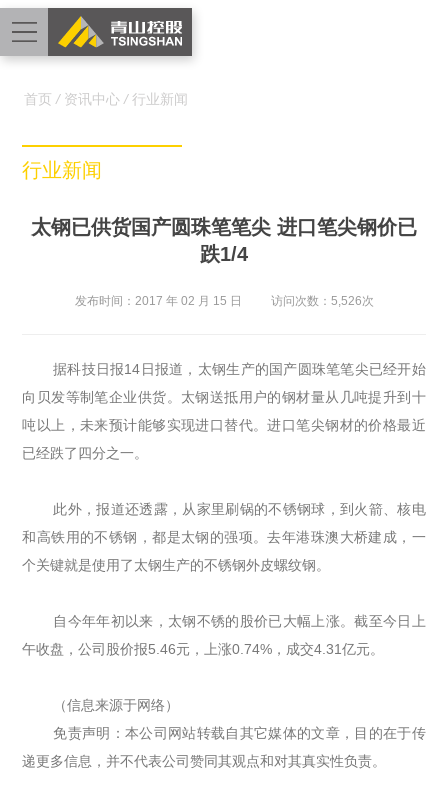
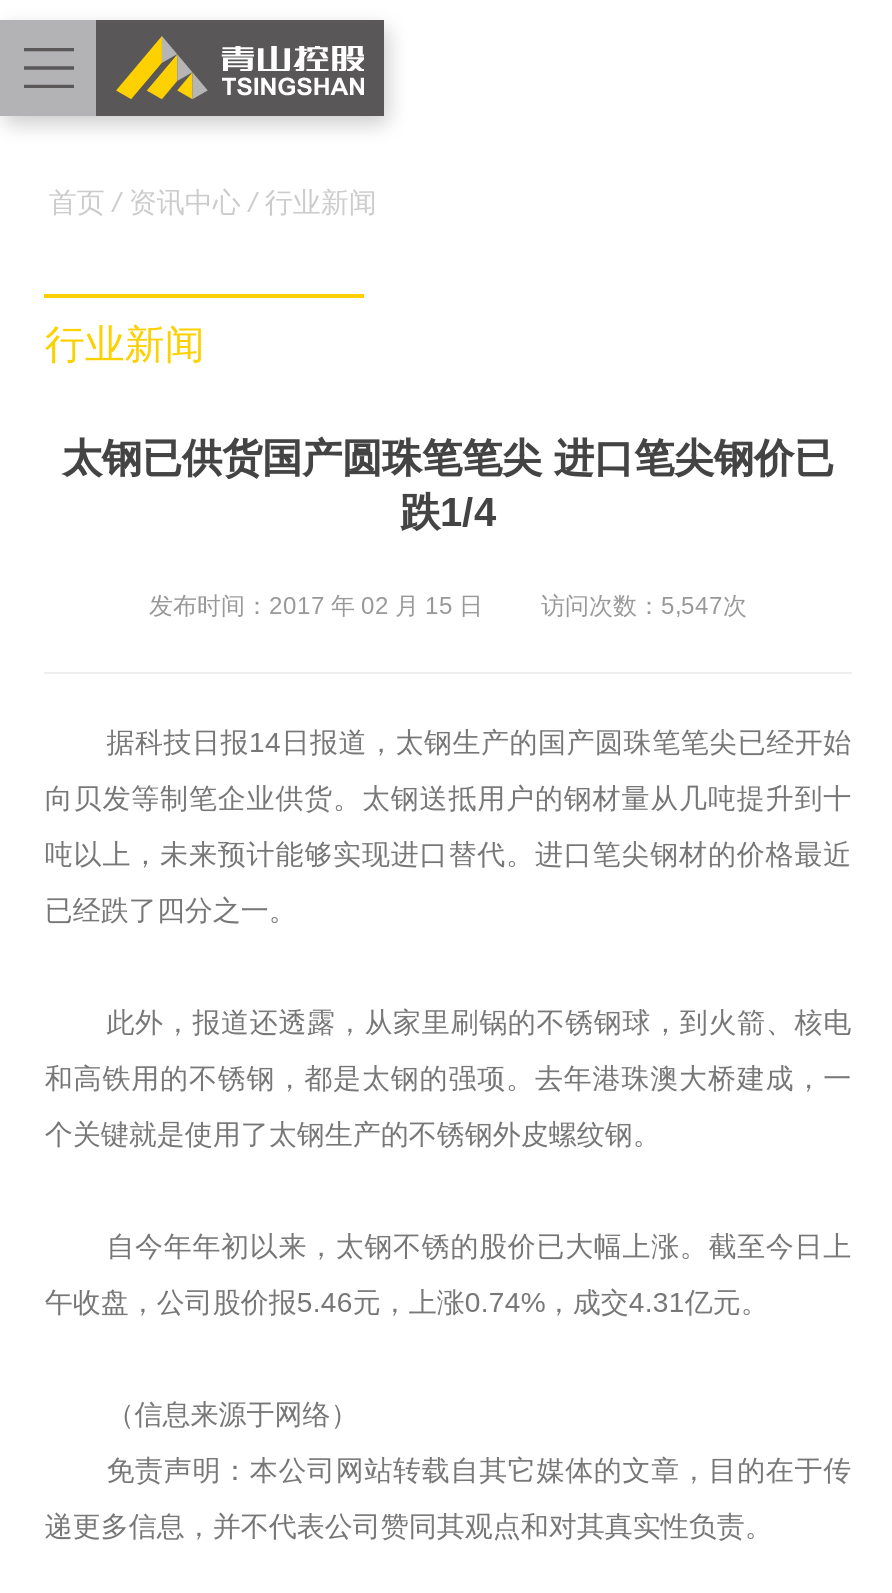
- 访问次数：5,526次
+ 访问次数：5,547次
